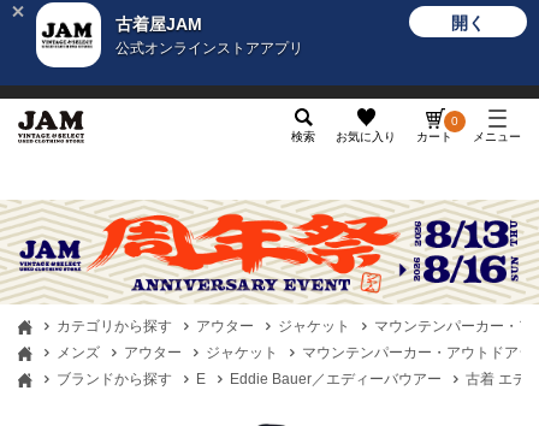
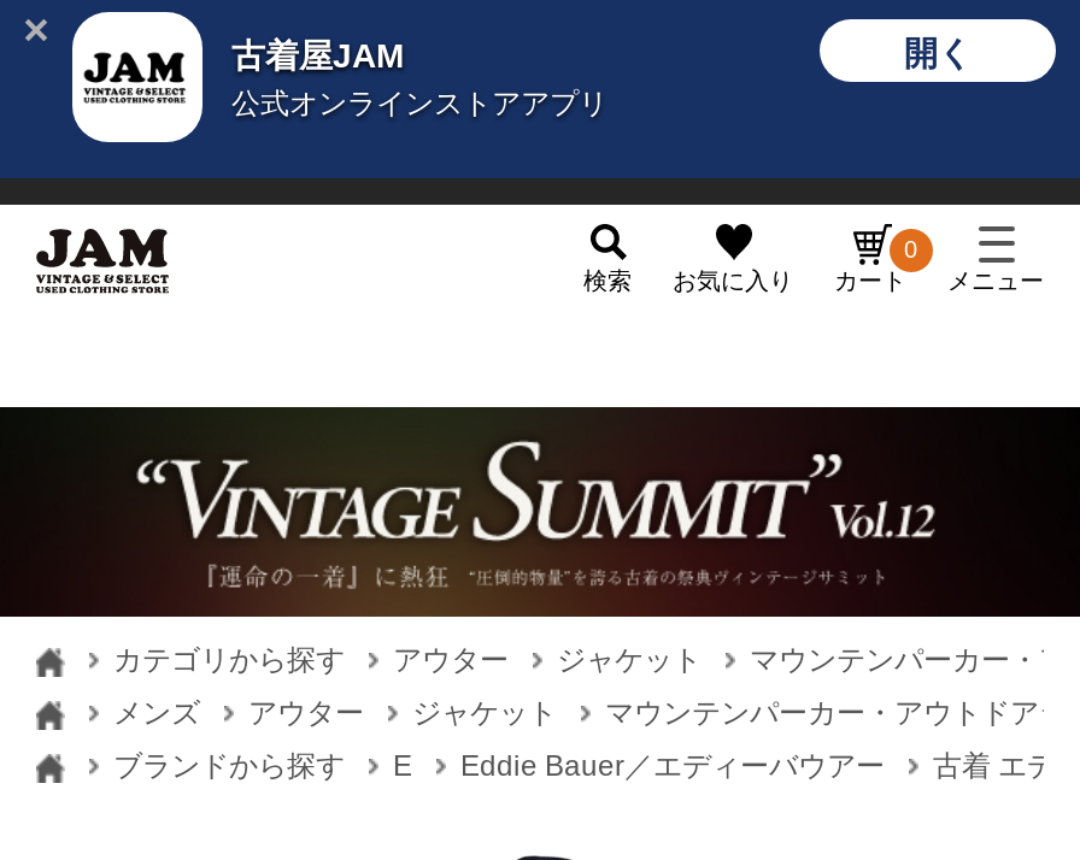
- [image]
+ [image]
